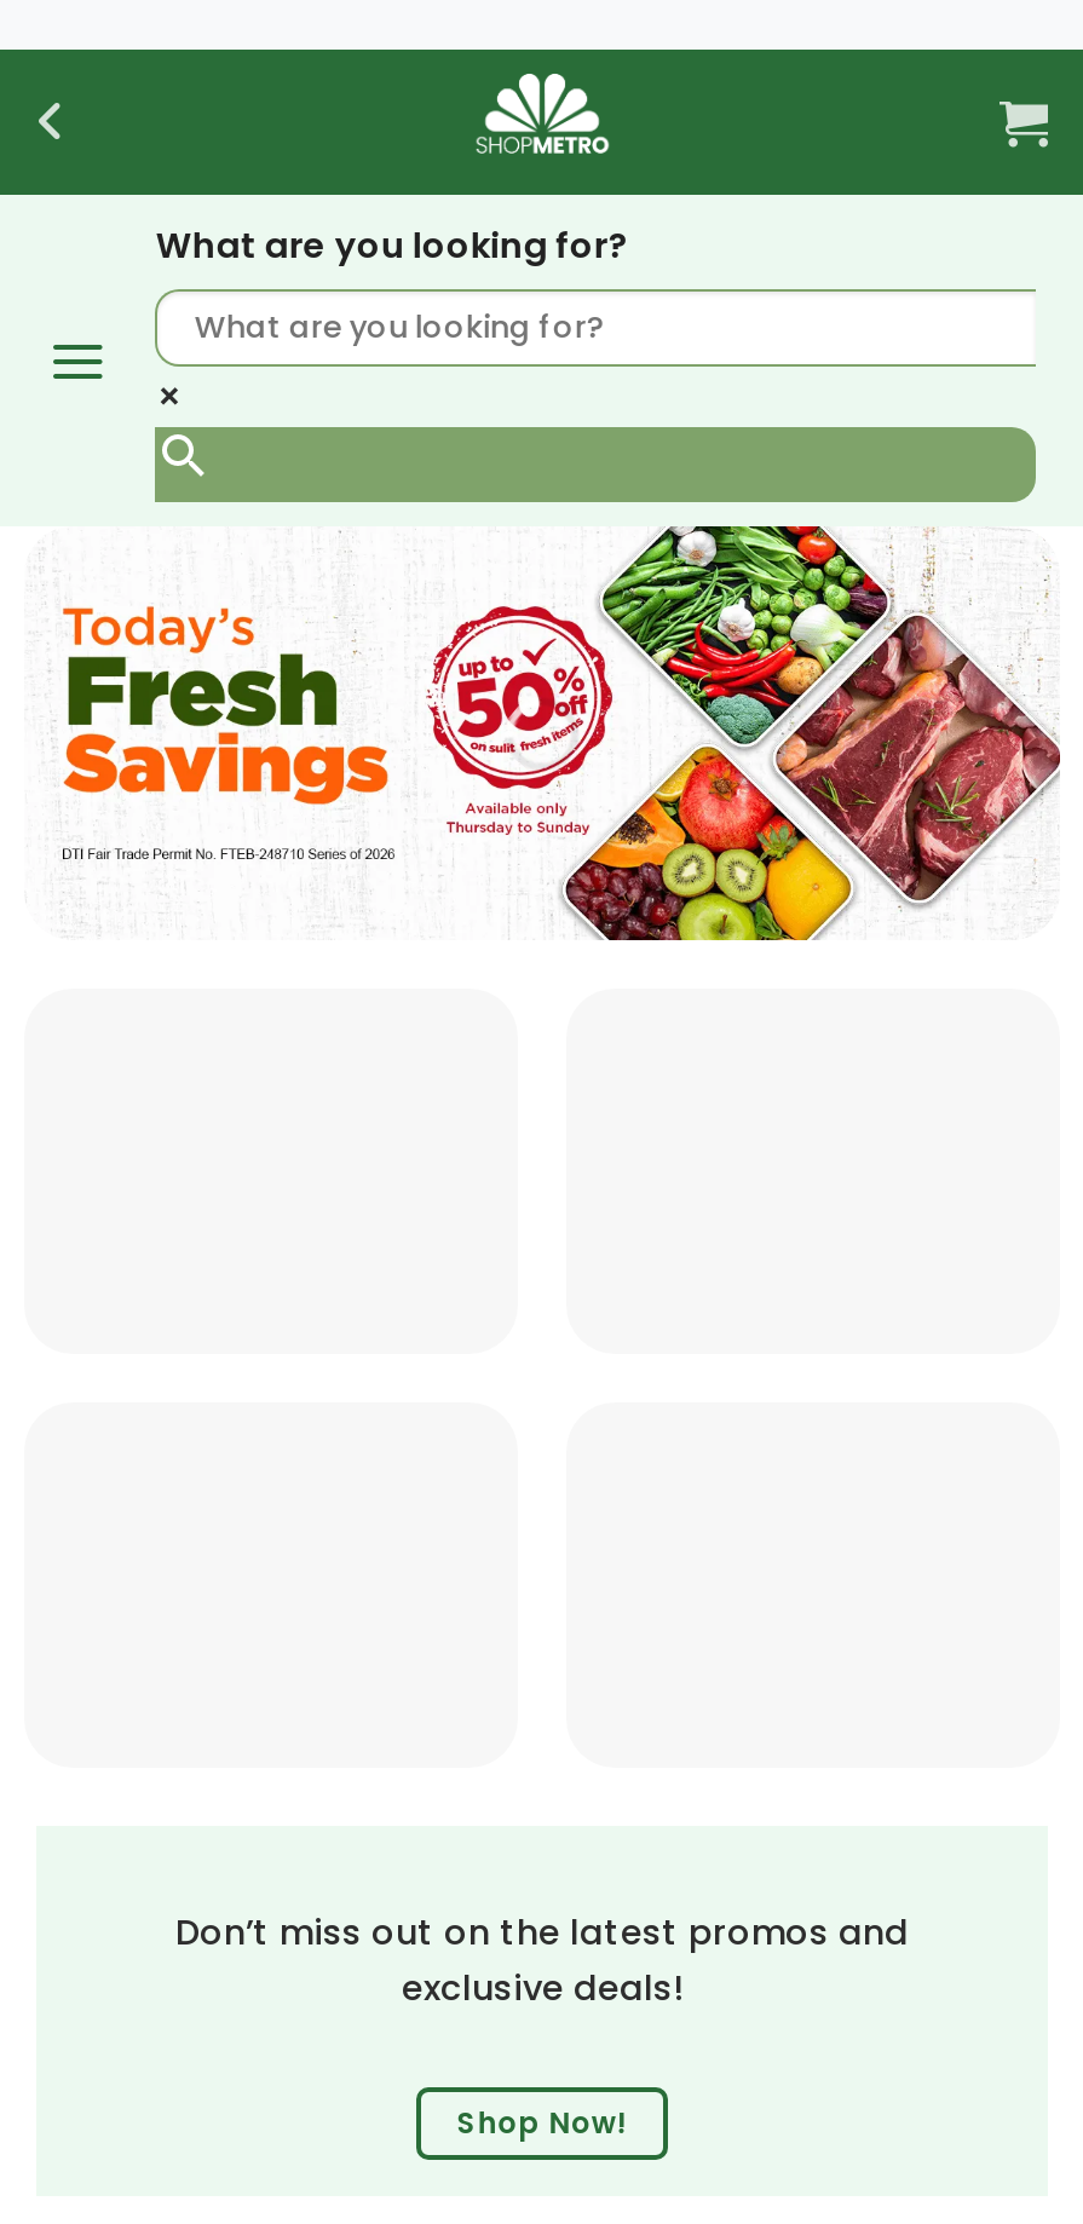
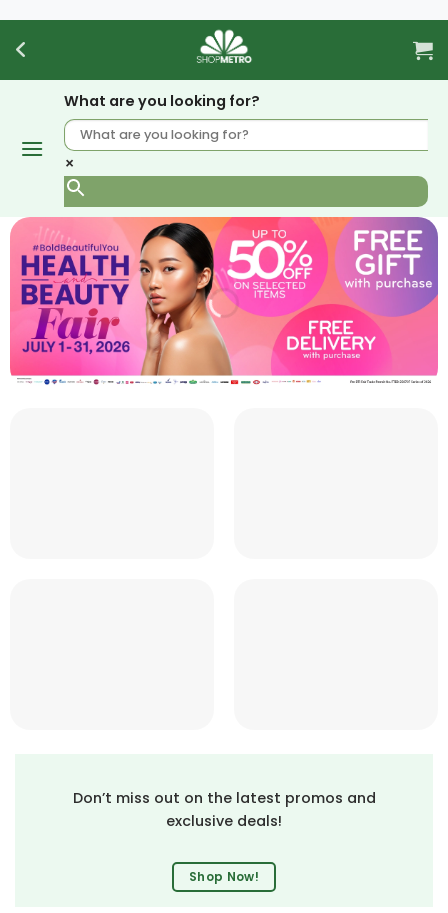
- [image]
+ [image]
